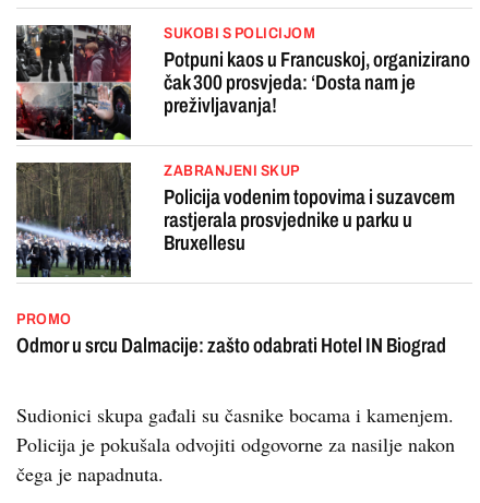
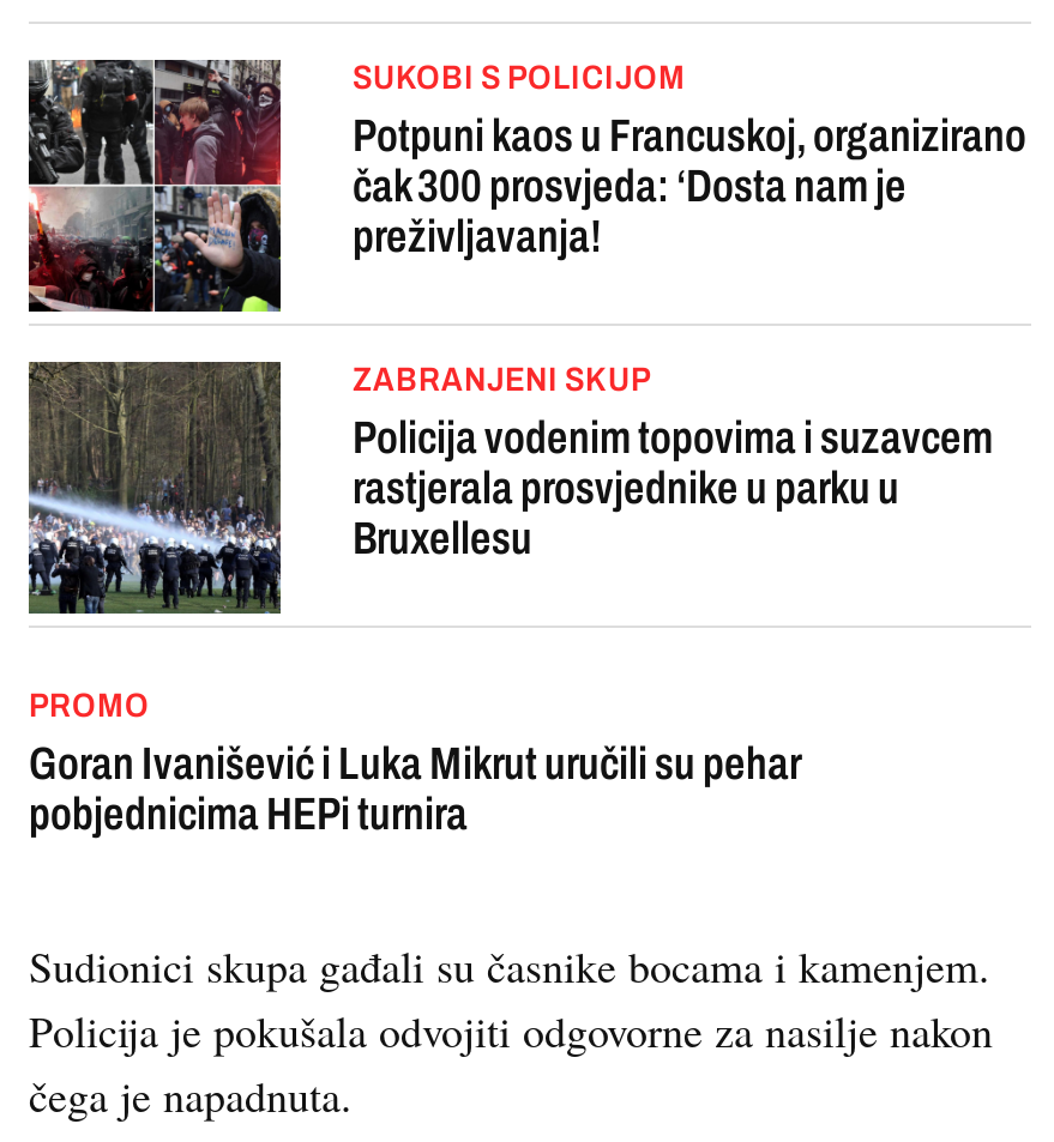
- Odmor u srcu Dalmacije: zašto odabrati Hotel IN Biograd
+ Goran Ivanišević i Luka Mikrut uručili su pehar
+ pobjednicima HEPi turnira
